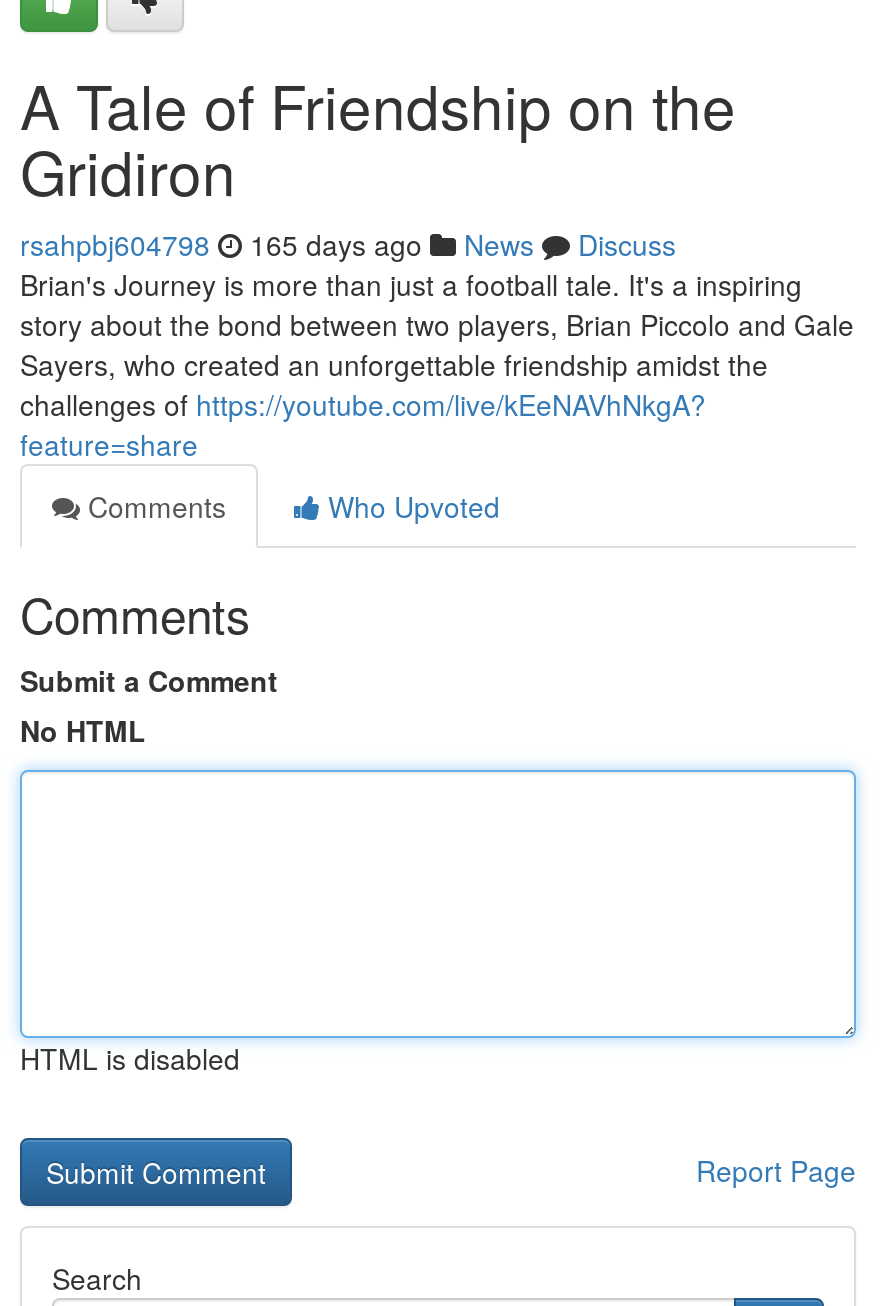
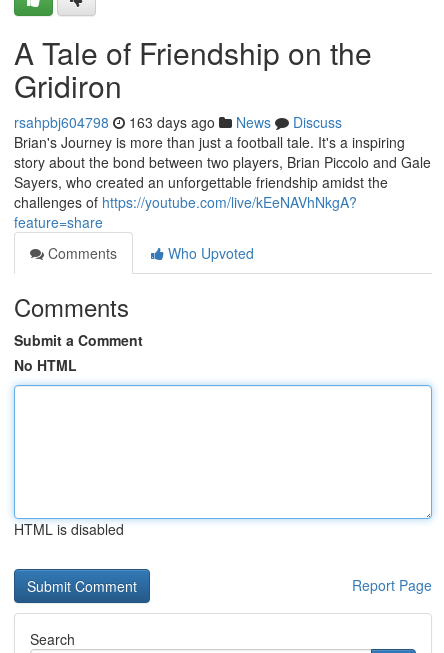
- rsahpbj604798 165 days ago News Discuss
+ rsahpbj604798 163 days ago News Discuss
